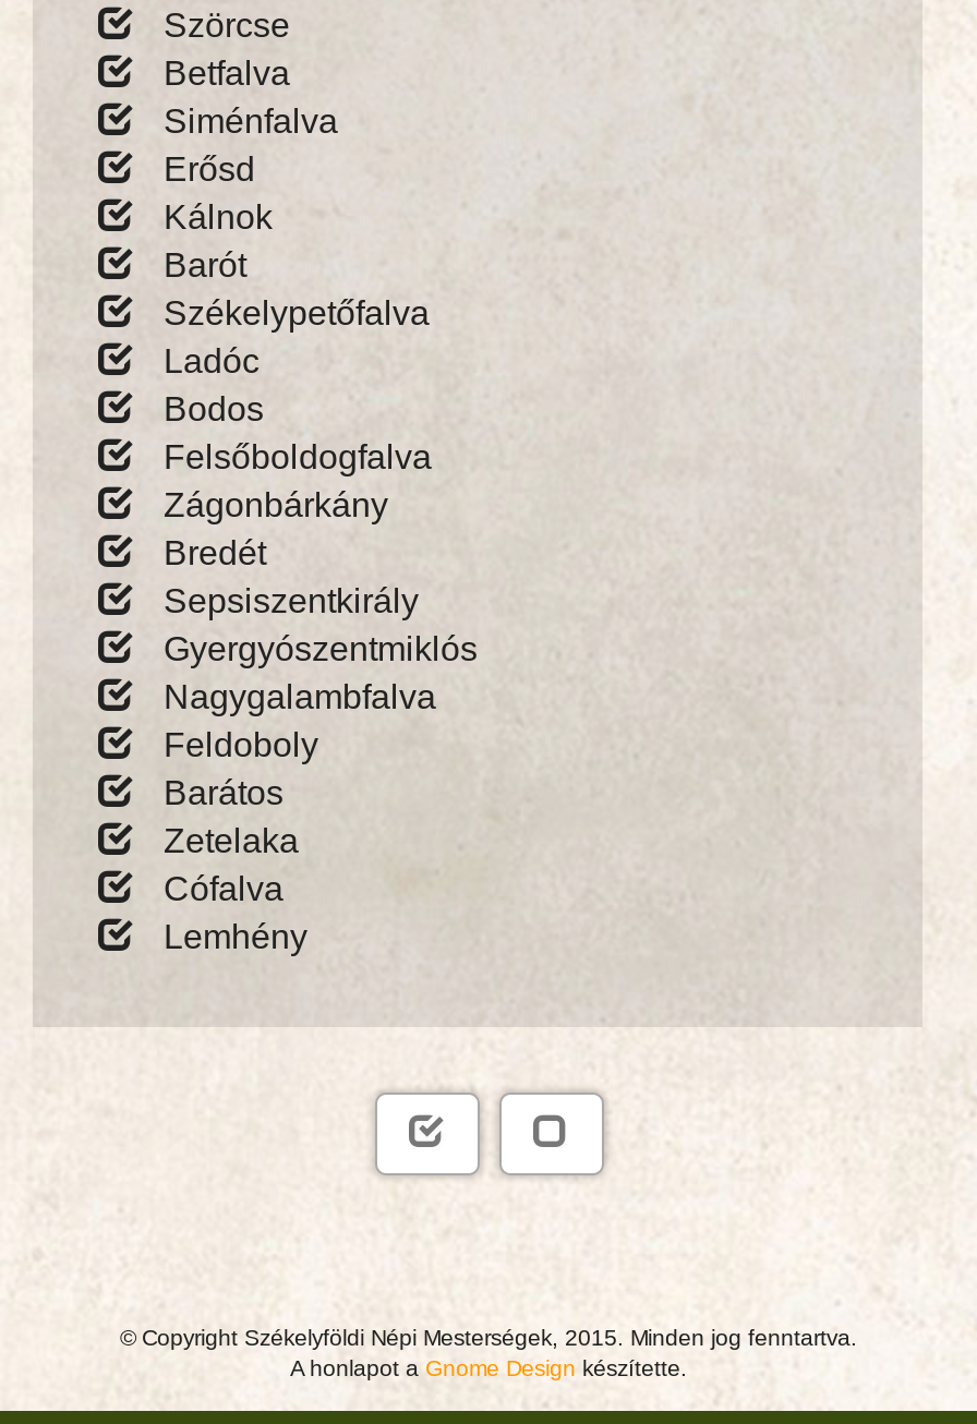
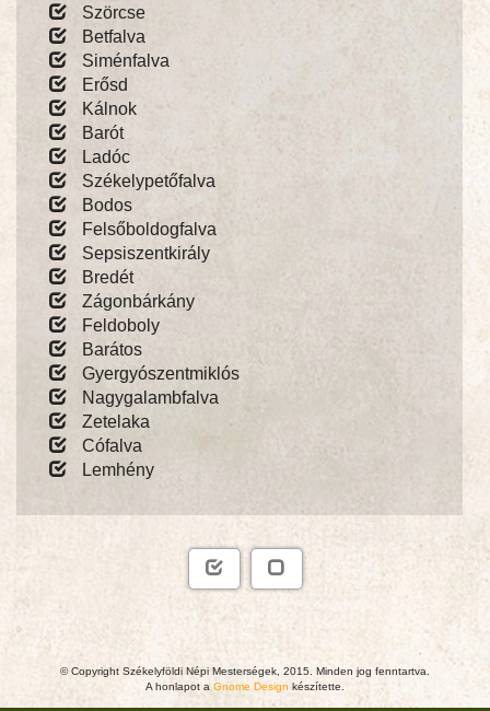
moved down: Székelypetőfalva

moved up: Ladóc

moved down: Bredét | Zágonbárkány

moved up: Sepsiszentkirály

moved down: Gyergyószentmiklós | Nagygalambfalva

moved up: Feldoboly | Barátos
